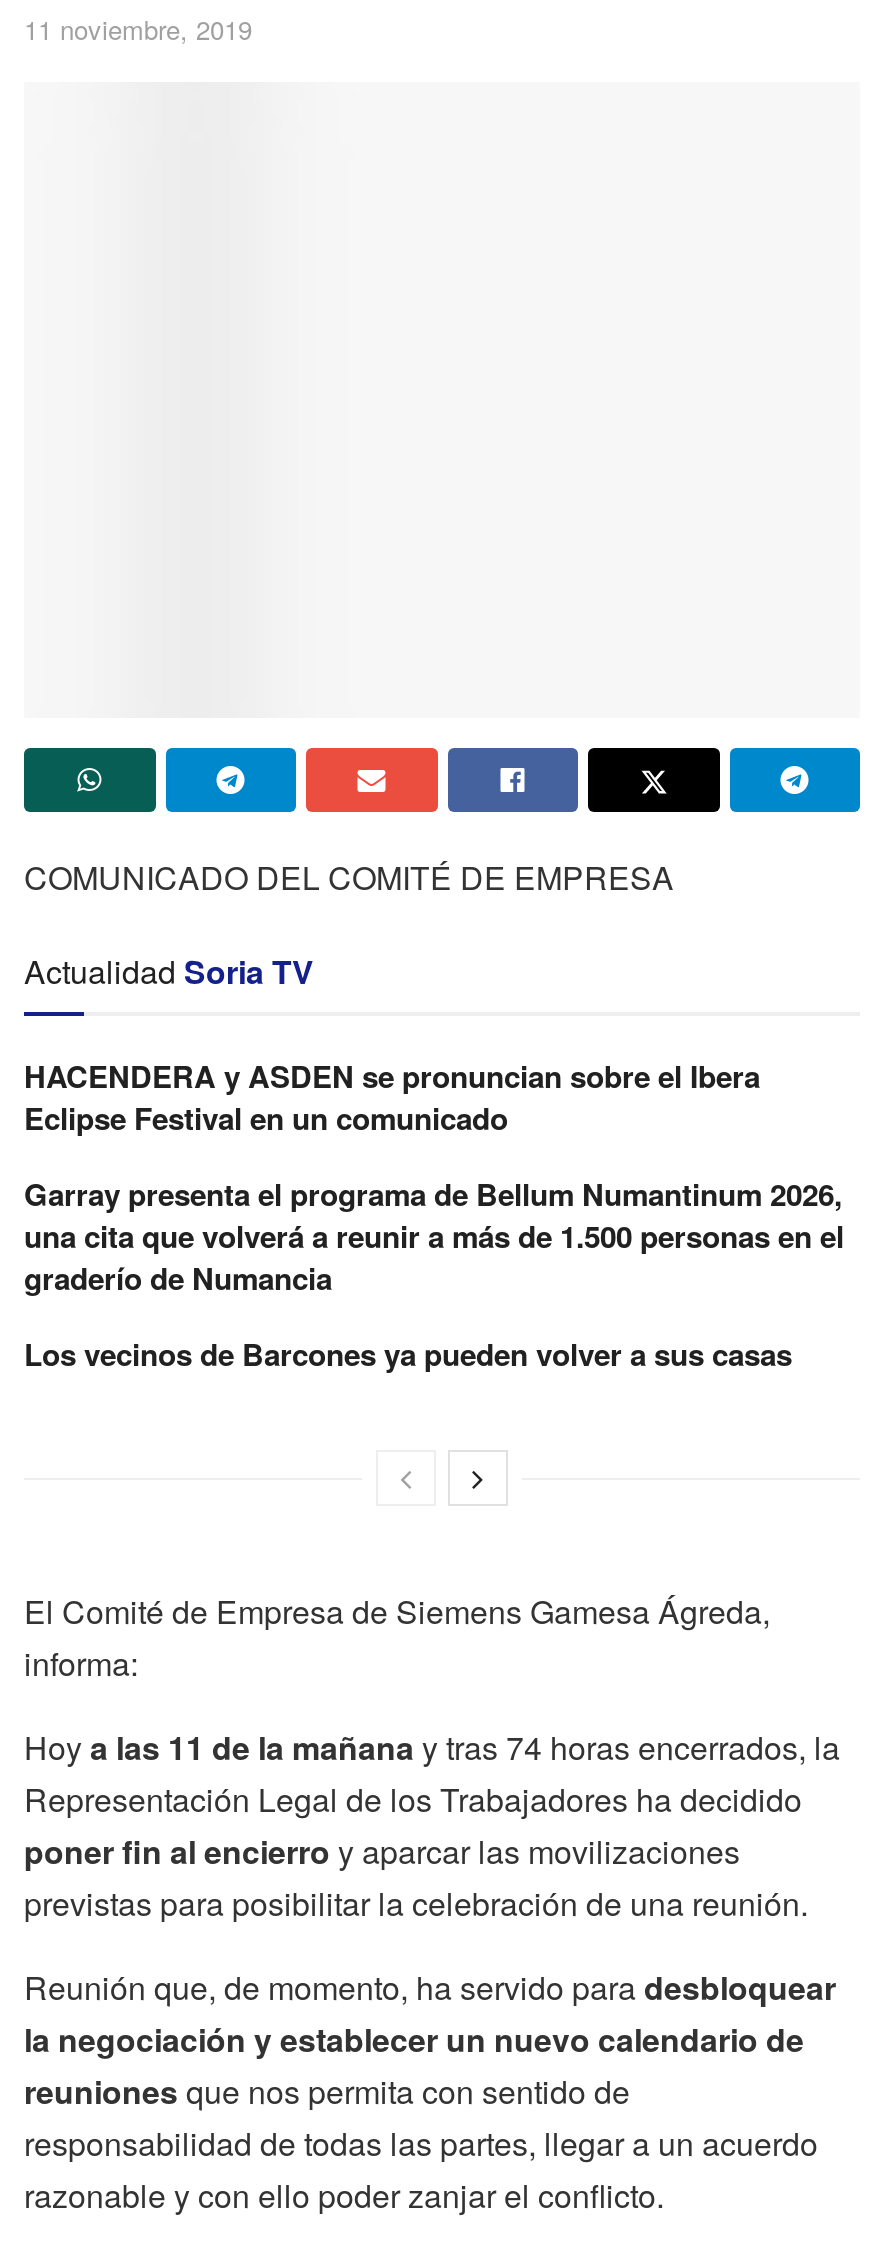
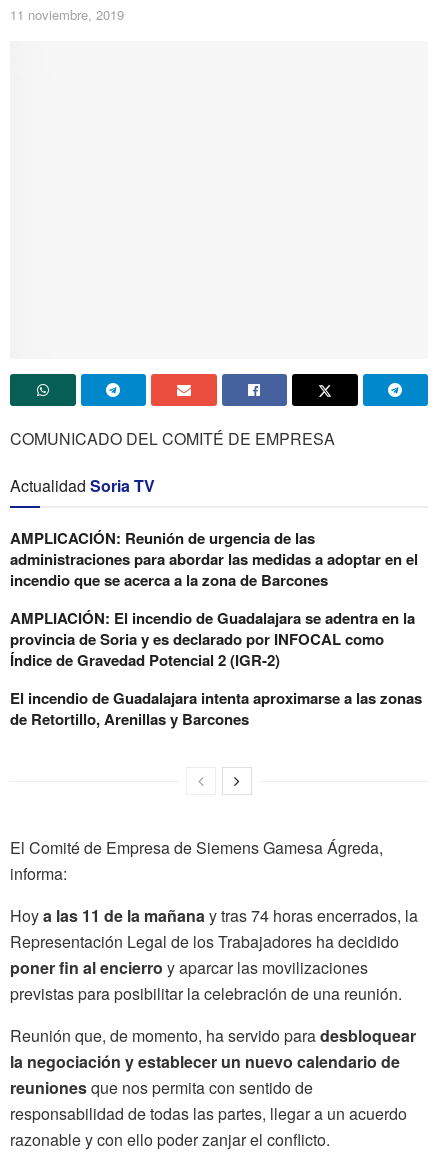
- HACENDERA y ASDEN se pronuncian sobre el Ibera
- Eclipse Festival en un comunicado
+ AMPLICACIÓN: Reunión de urgencia de las
+ administraciones para abordar las medidas a adoptar en el
+ incendio que se acerca a la zona de Barcones

- Garray presenta el programa de Bellum Numantinum 2026,
- una cita que volverá a reunir a más de 1.500 personas en el
- graderío de Numancia
+ AMPLIACIÓN: El incendio de Guadalajara se adentra en la
+ provincia de Soria y es declarado por INFOCAL como
+ Índice de Gravedad Potencial 2 (IGR-2)

- Los vecinos de Barcones ya pueden volver a sus casas
+ El incendio de Guadalajara intenta aproximarse a las zonas
+ de Retortillo, Arenillas y Barcones
